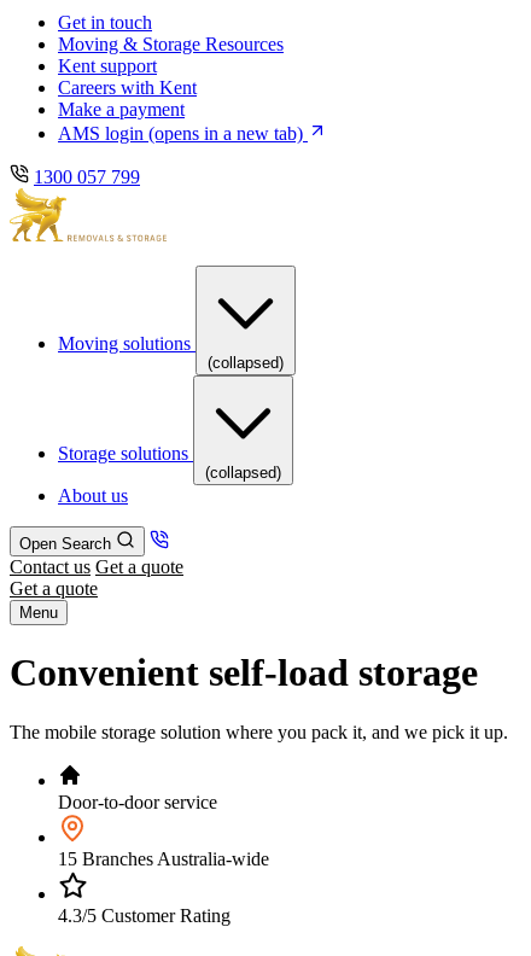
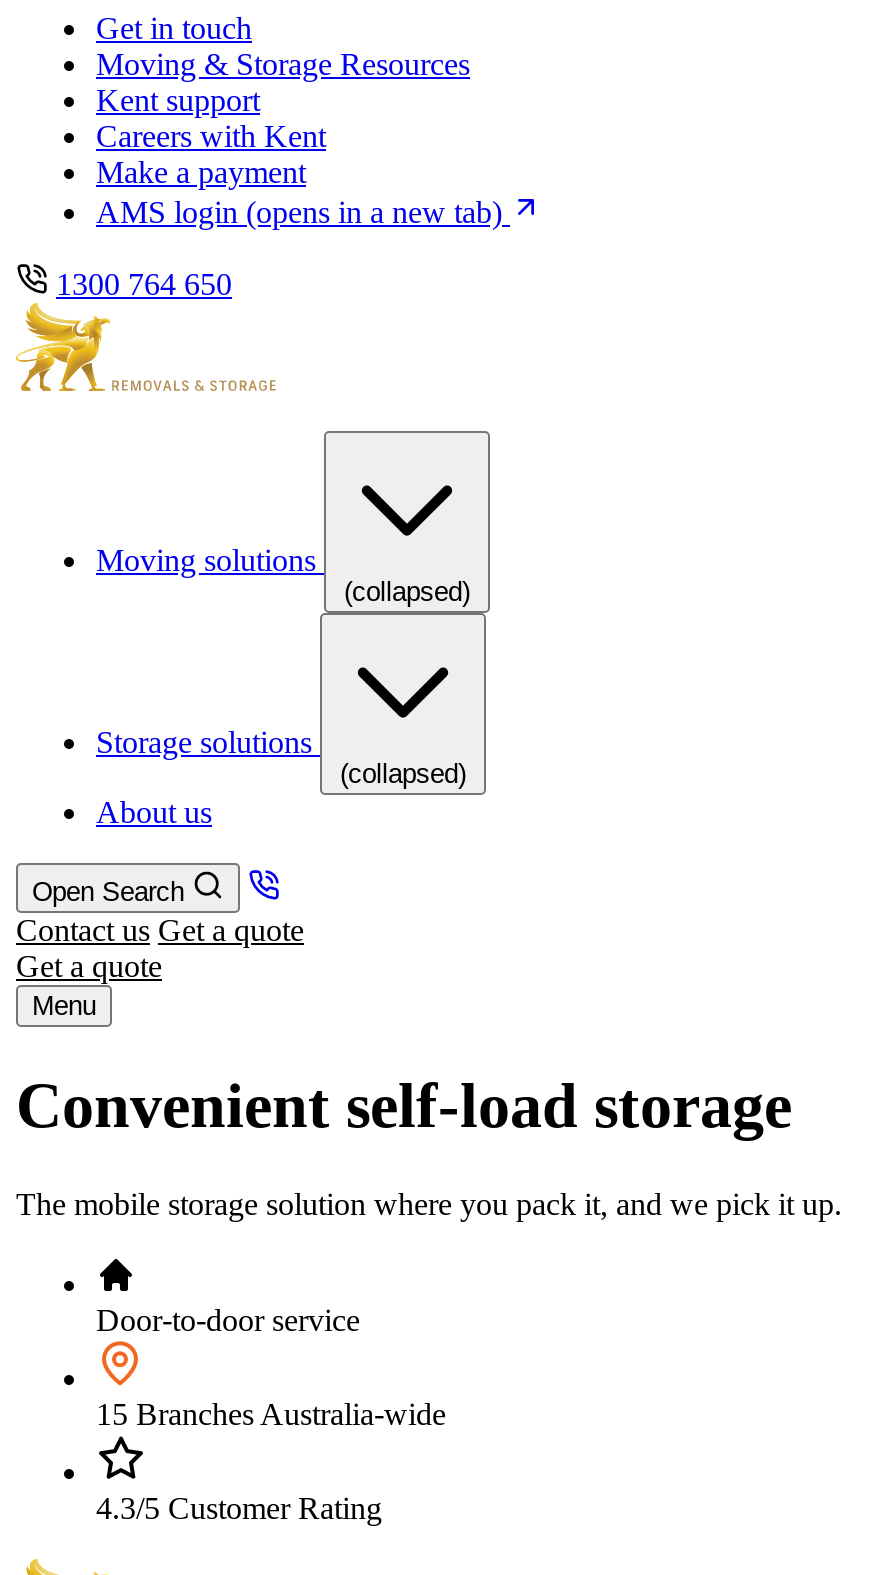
- 1300 057 799
+ 1300 764 650
